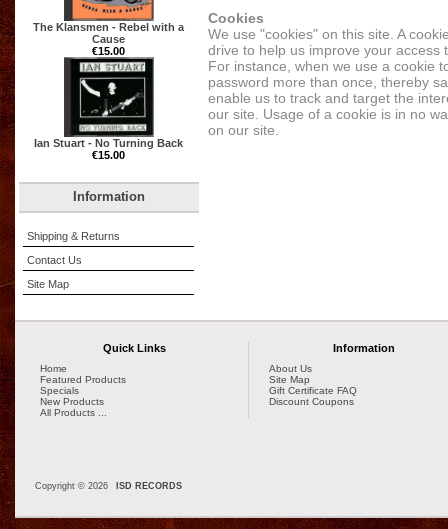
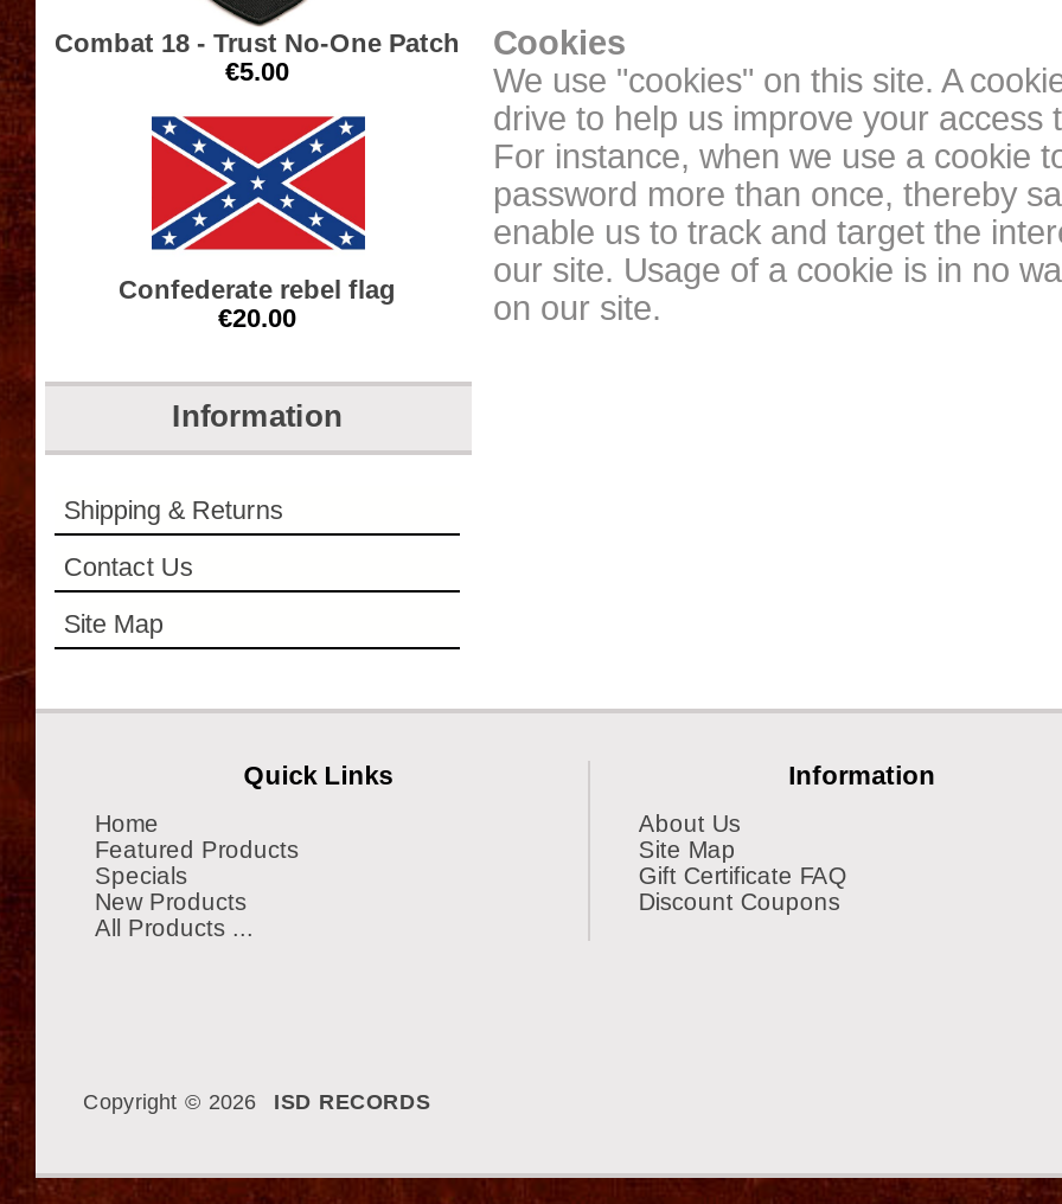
- The Klansmen - Rebel with a
- Cause
- €15.00
+ Combat 18 - Trust No-One Patch
+ €5.00

- [image]
- Ian Stuart - No Turning Back
- €15.00
+ [image]
+ Confederate rebel flag
+ €20.00
